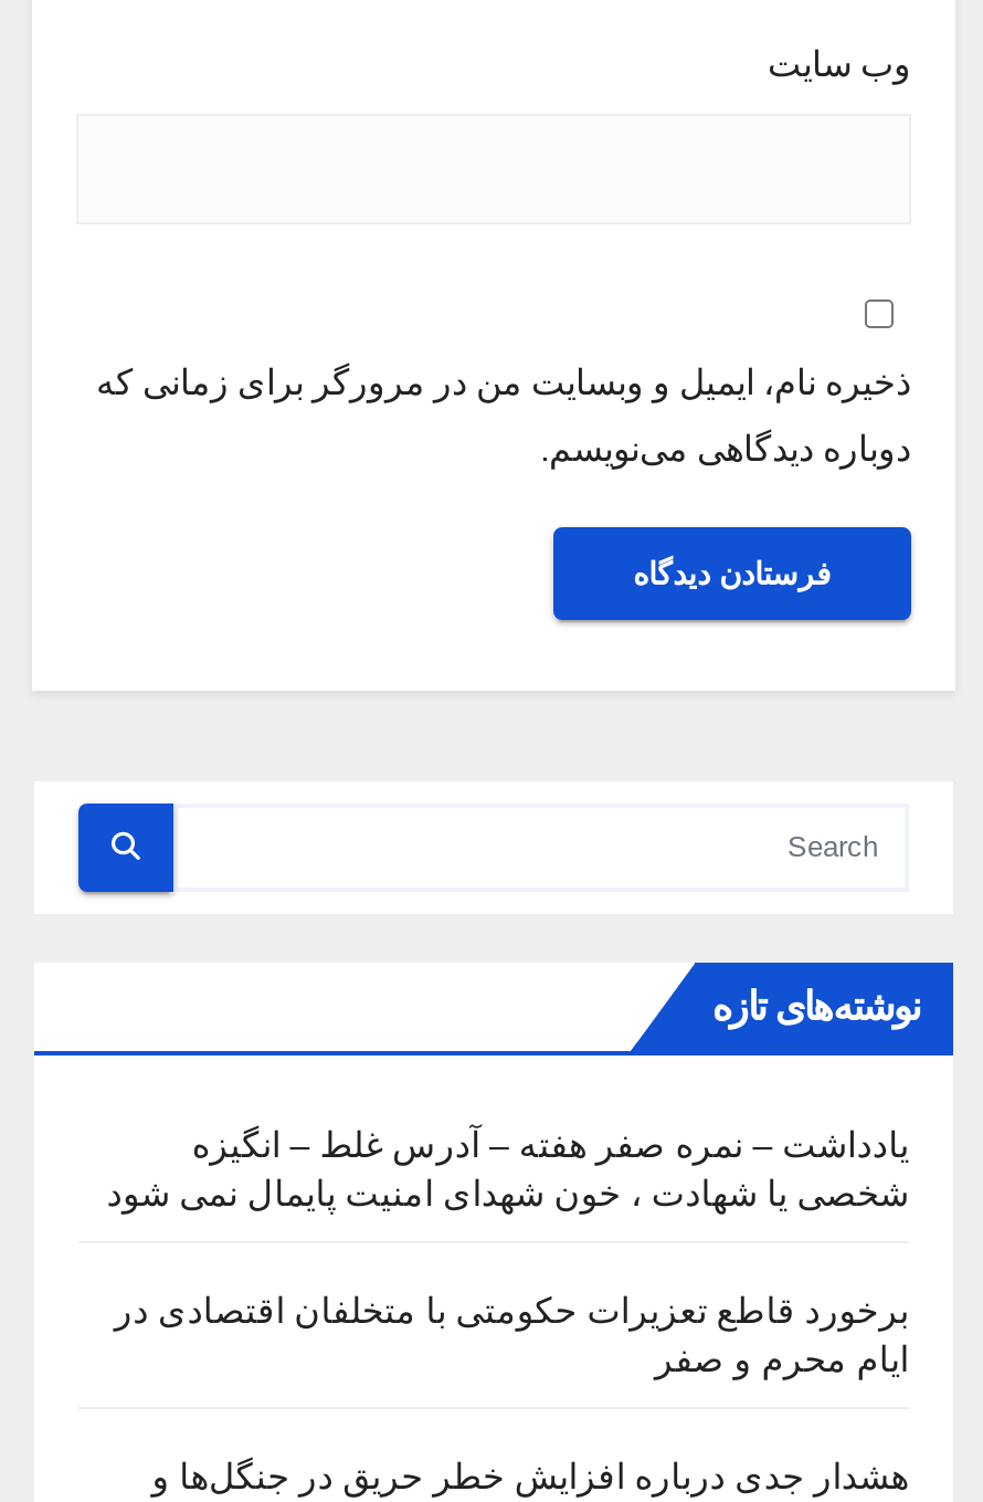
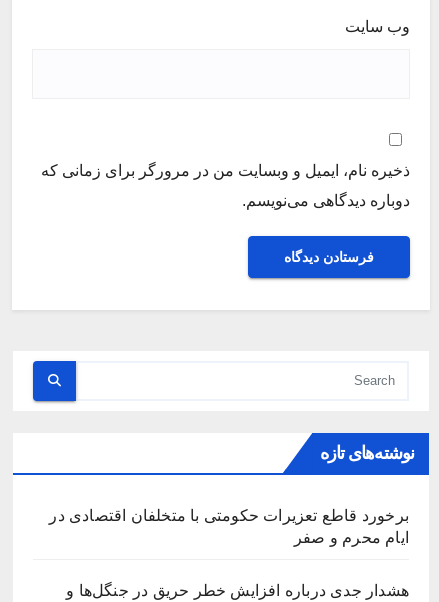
- یادداشت – نمره صفر هفته – آدرس غلط – انگیزه
- شخصی یا شهادت ، خون شهدای امنیت پایمال نمی شود
